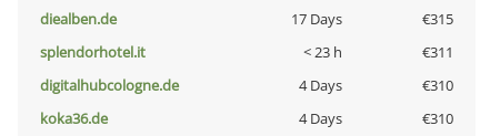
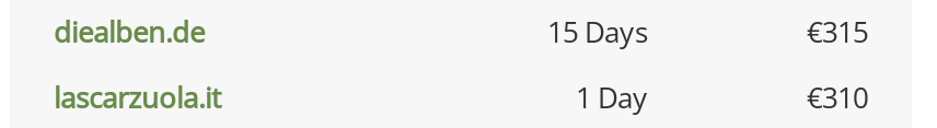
- 17 Days
+ 15 Days

- splendorhotel.it
- < 23 h
- €311
- digitalhubcologne.de
- 4 Days
- €310
- koka36.de
- 4 Days
+ lascarzuola.it
+ 1 Day
